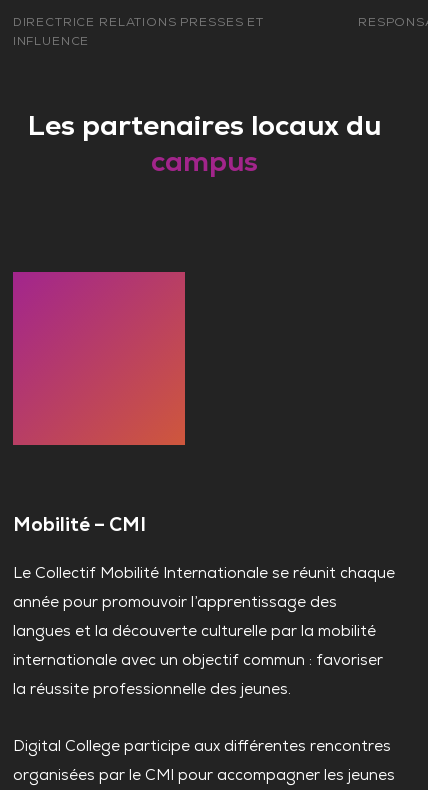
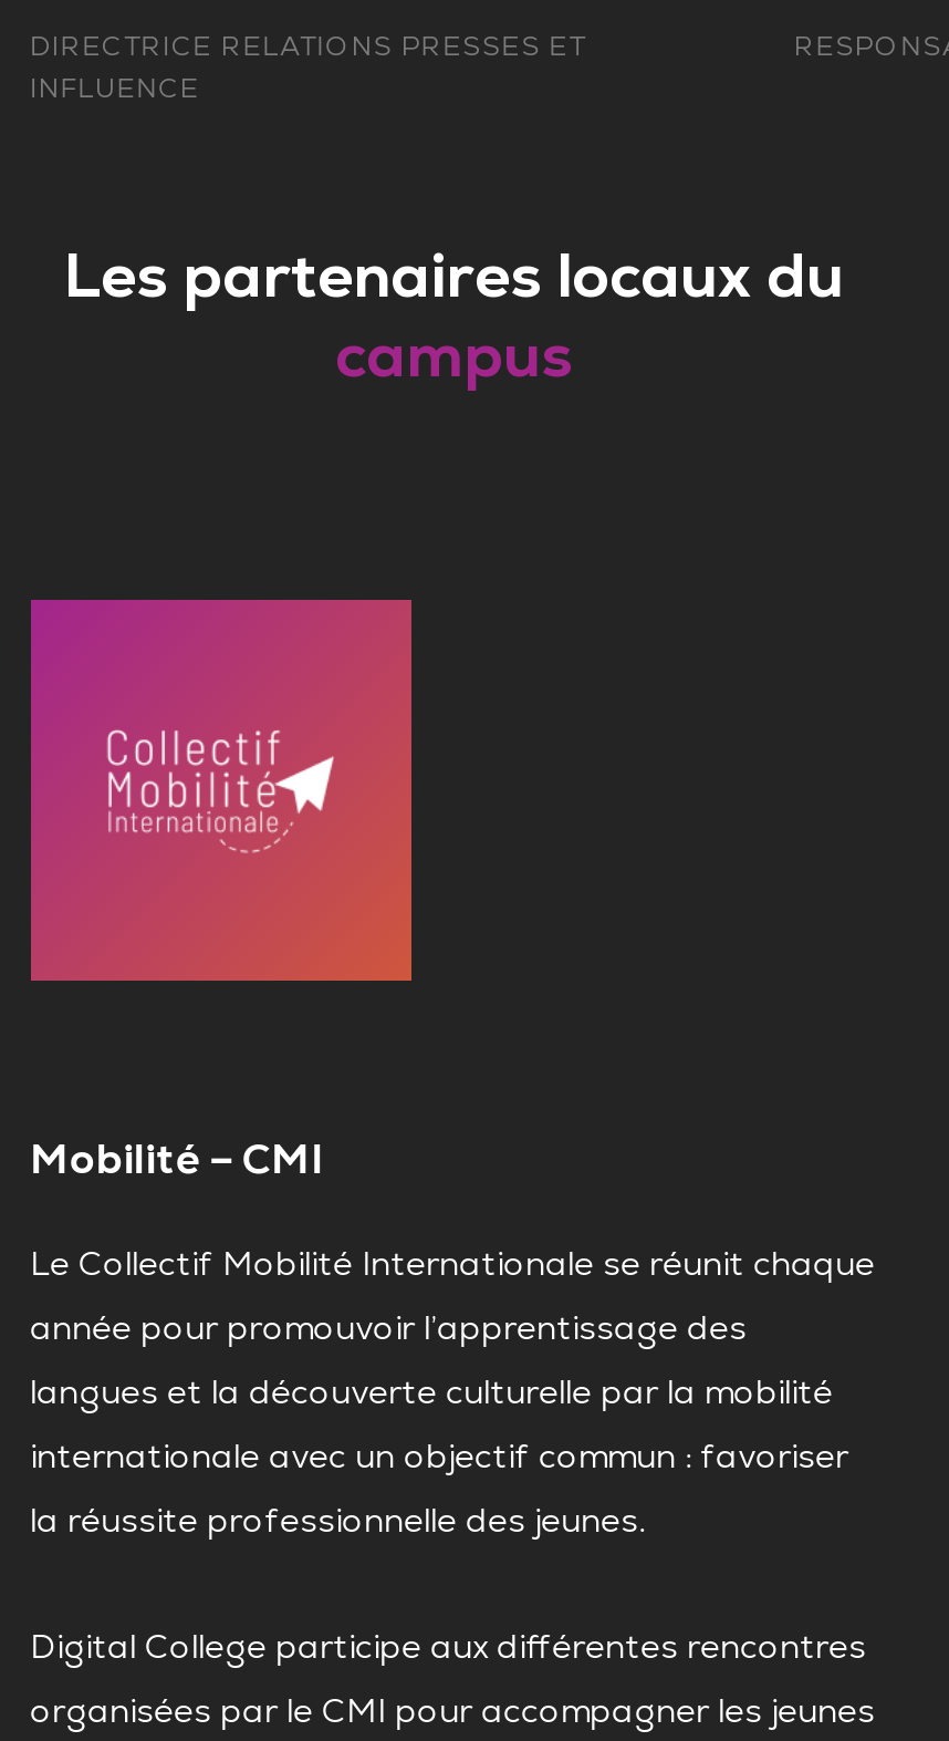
+ [image]
